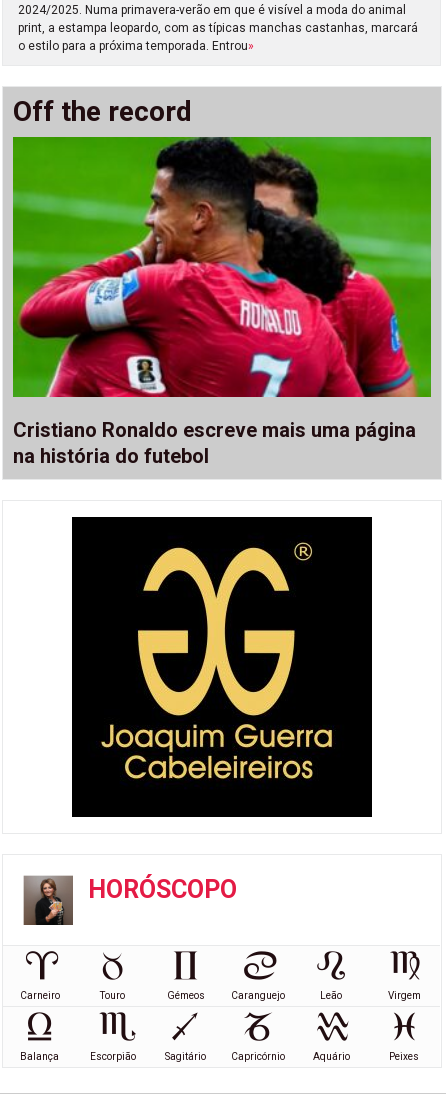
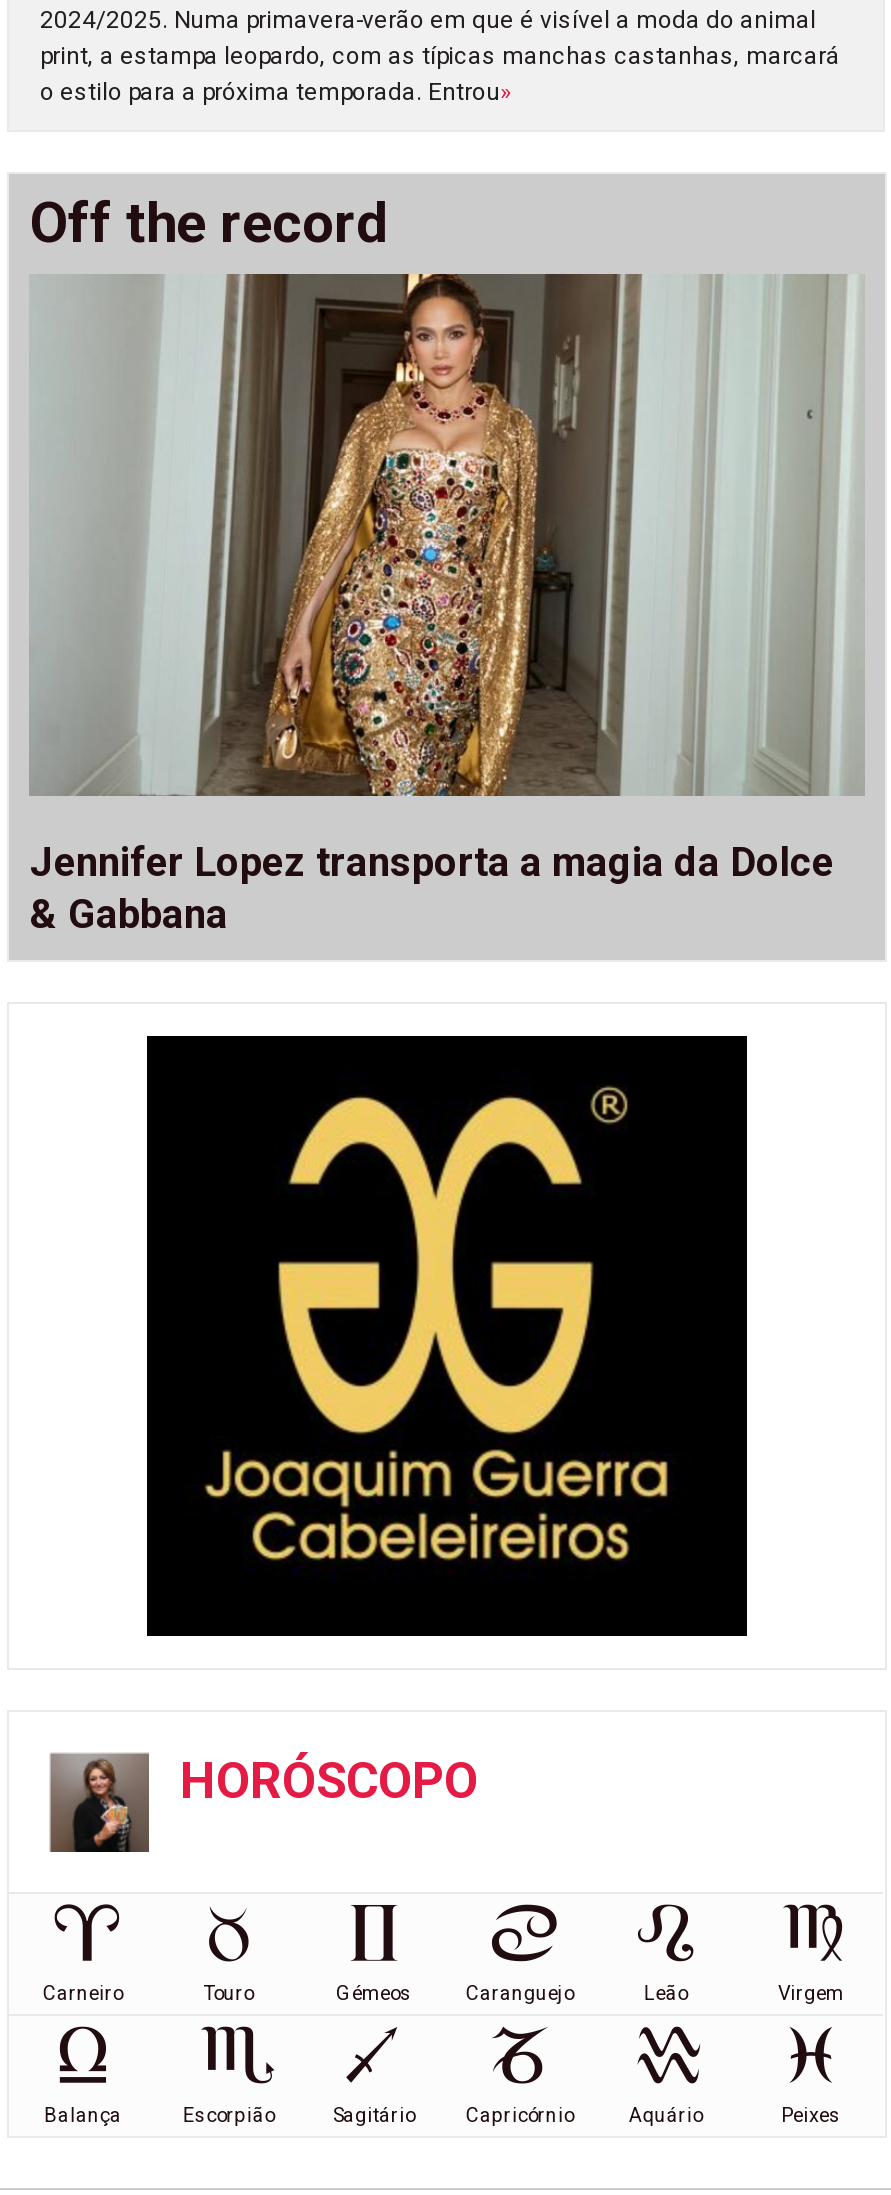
- [image]
- Cristiano Ronaldo escreve mais uma página
- na história do futebol
+ [image]
+ Jennifer Lopez transporta a magia da Dolce
+ & Gabbana
